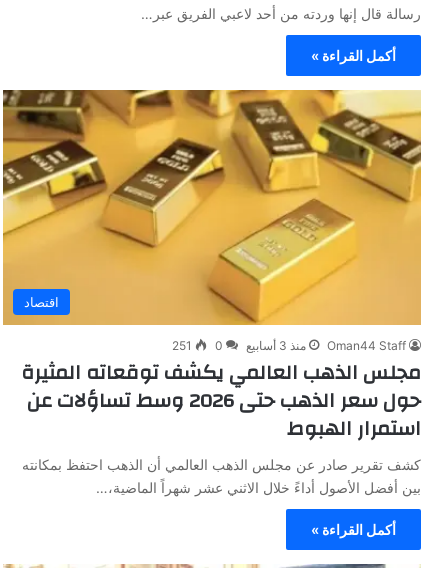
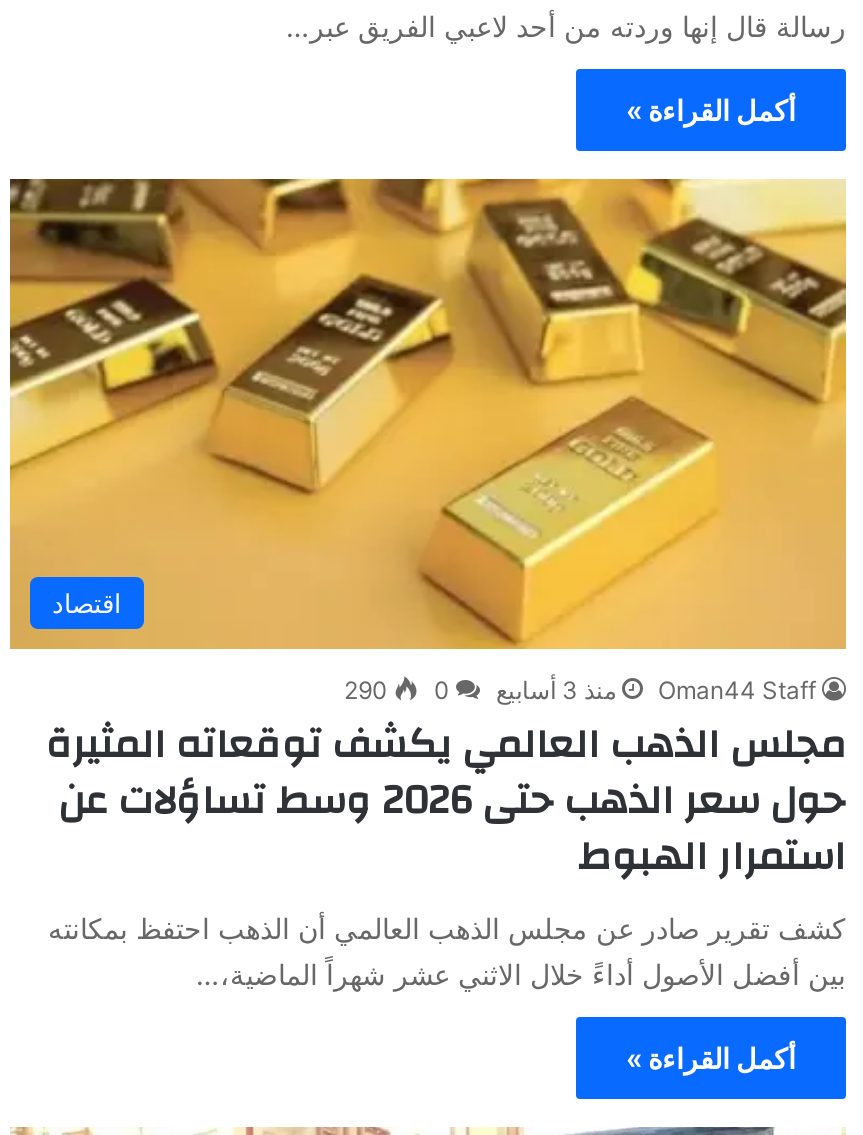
- 251 0
+ 290 0
